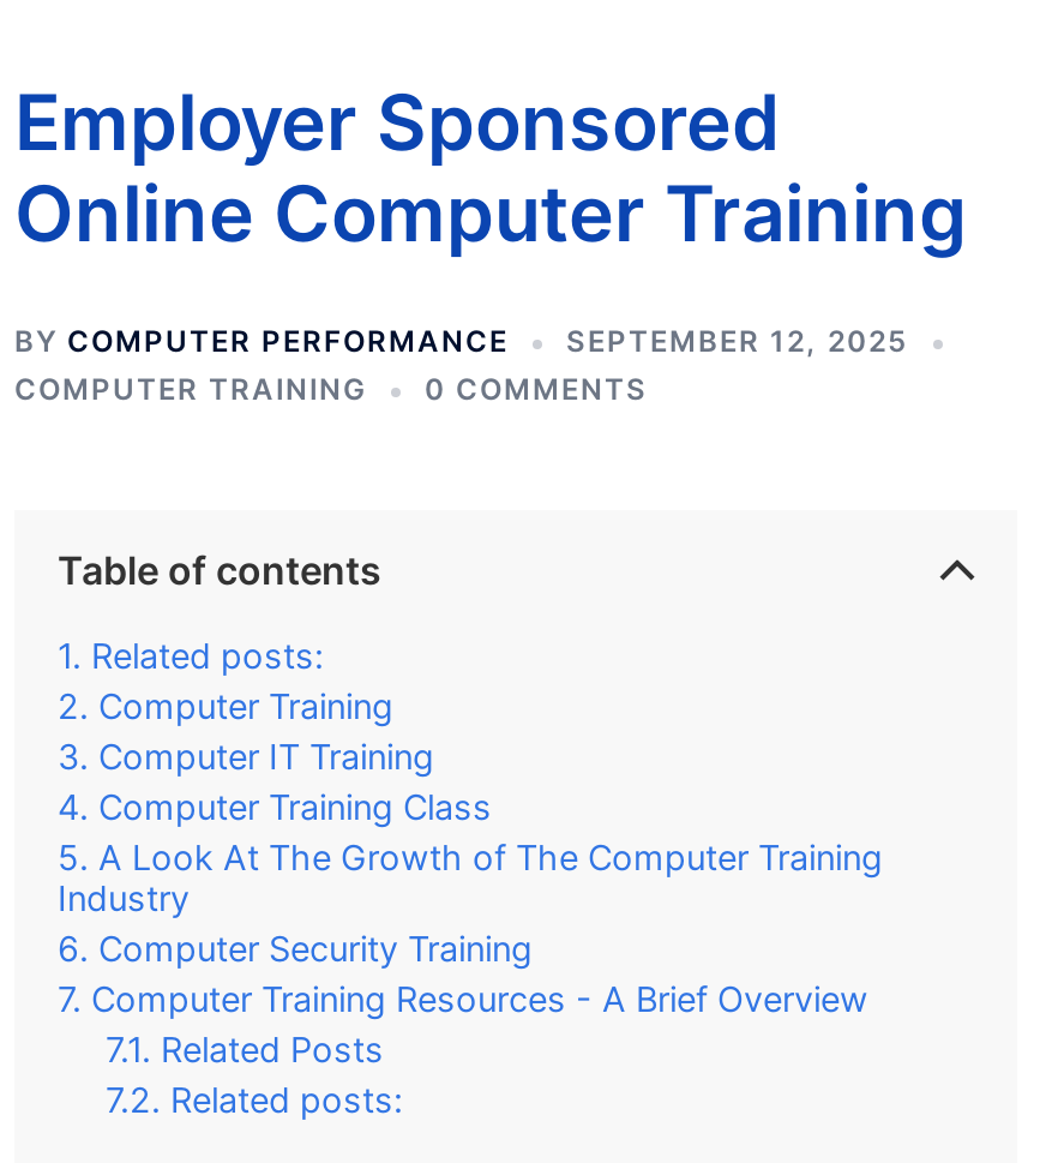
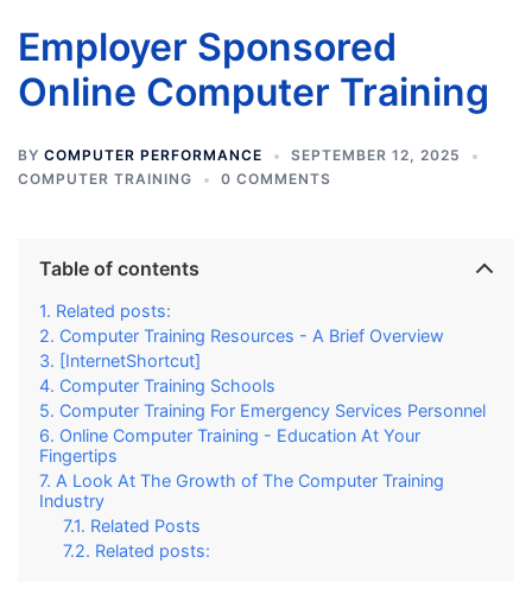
- Computer Training
- Computer IT Training
- Computer Training Class
+ [InternetShortcut]
+ Computer Training Schools
+ Computer Training For Emergency Services Personnel
+ Online Computer Training - Education At Your
+ Fingertips

moved down: A Look At The Growth of The Computer Training | Industry

- Computer Security Training

moved up: Computer Training Resources - A Brief Overview
